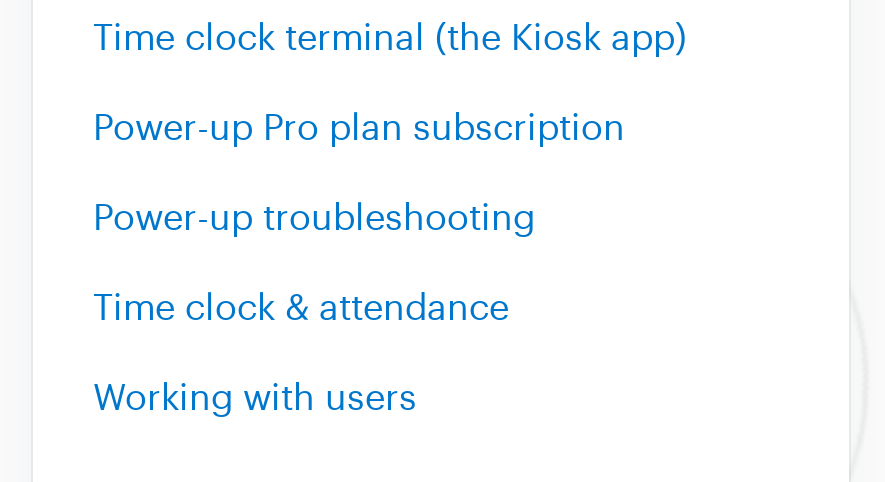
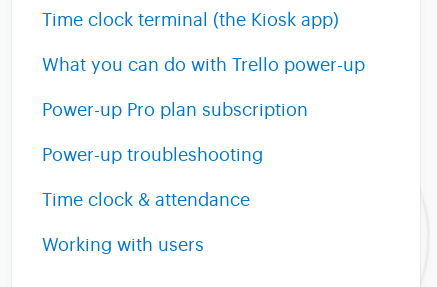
+ What you can do with Trello power-up
